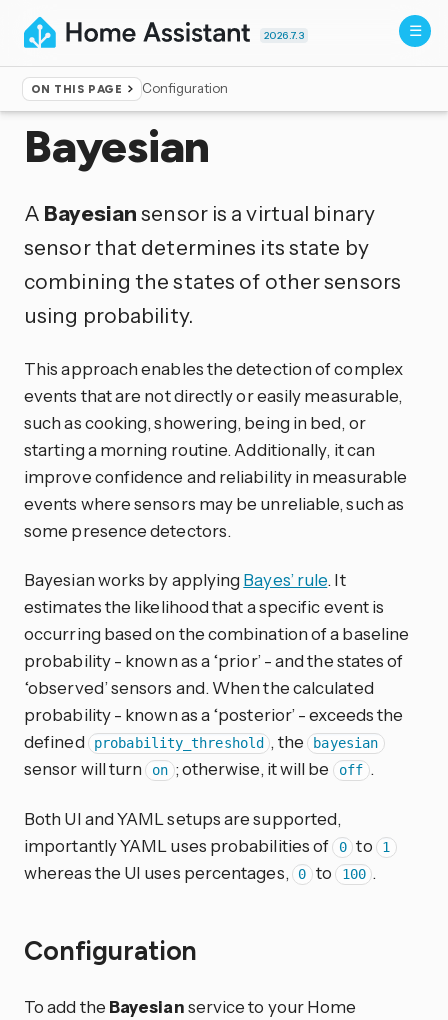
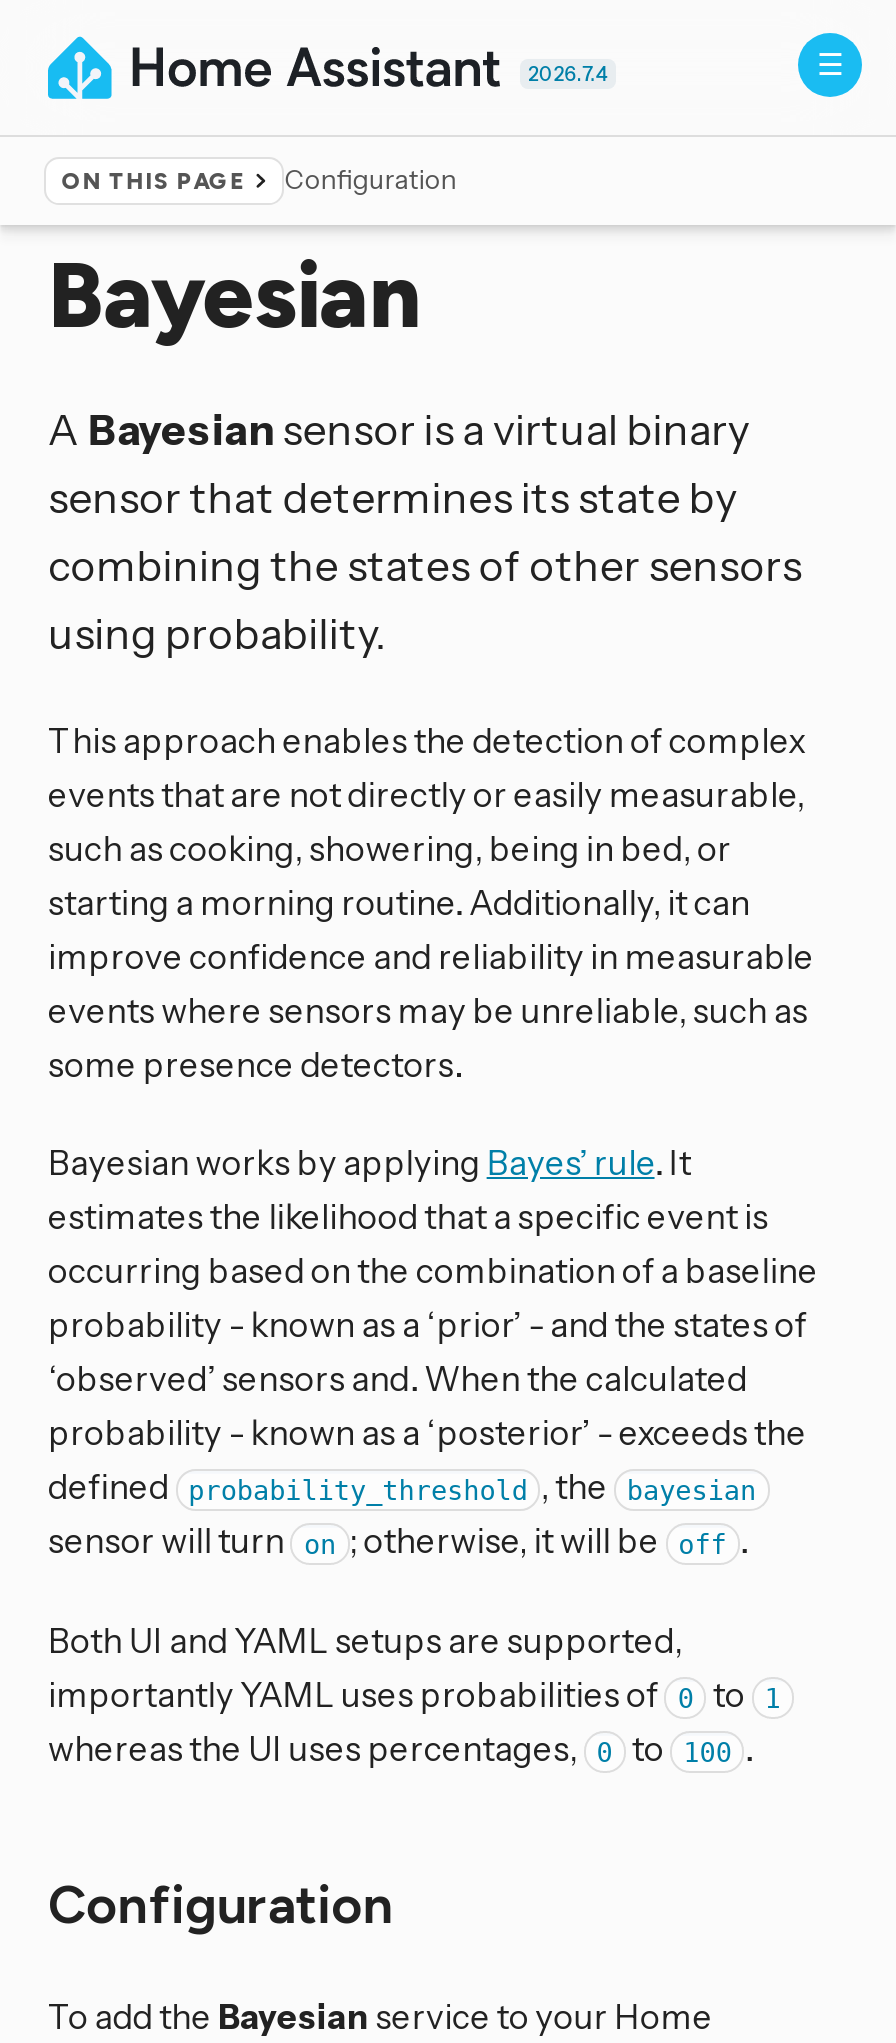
- 2026.7.3
+ 2026.7.4
